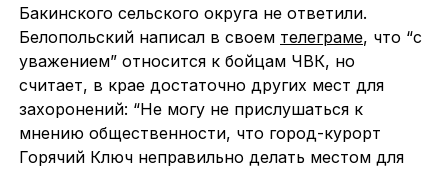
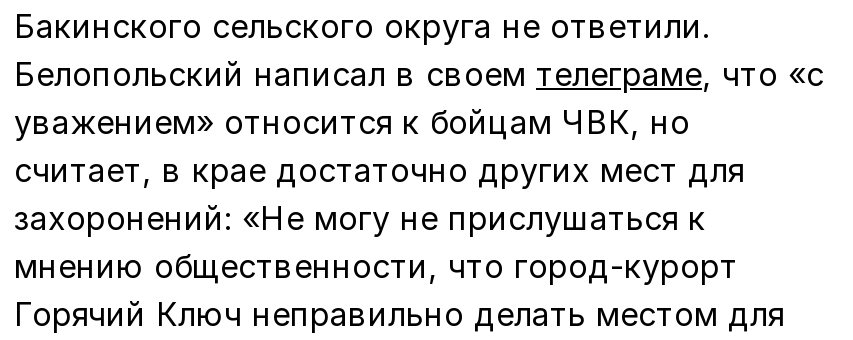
- Белопольский написал в своем телеграме, что “с
+ Белопольский написал в своем телеграме, что «с

- уважением” относится к бойцам ЧВК, но
+ уважением» относится к бойцам ЧВК, но

- захоронений: “Не могу не прислушаться к
+ захоронений: «Не могу не прислушаться к
